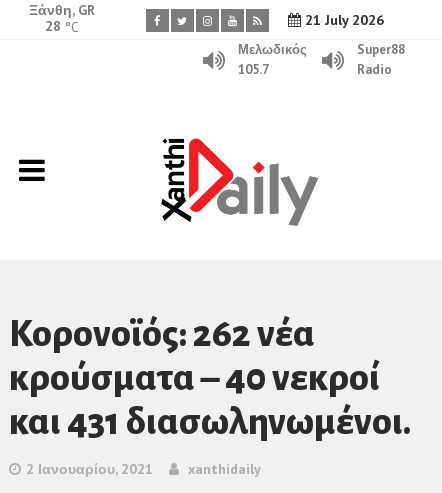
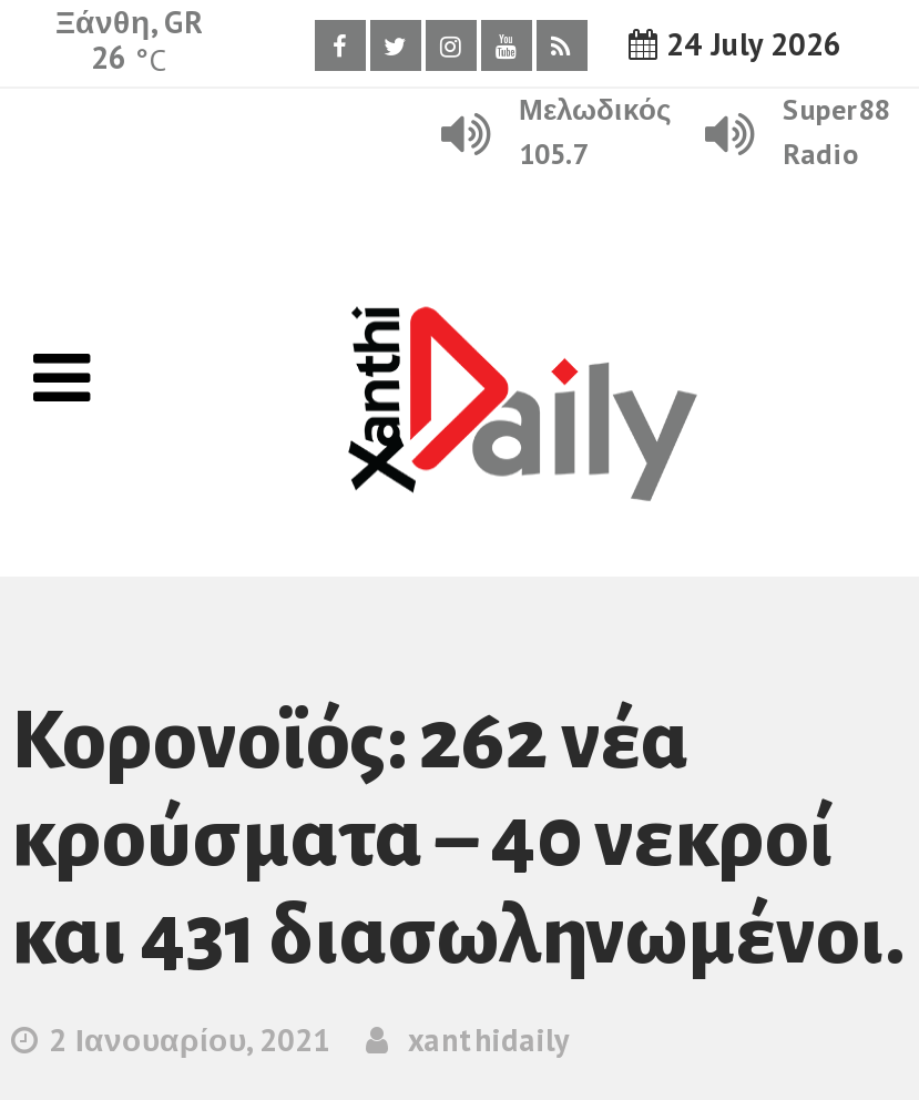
- 21 July 2026
+ 24 July 2026

- 28 °C
+ 26 °C
